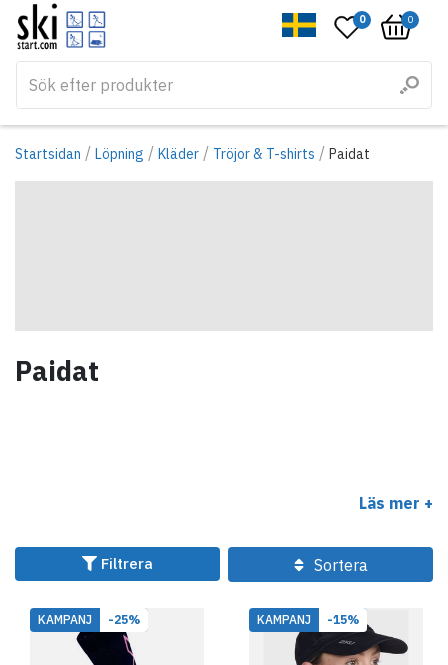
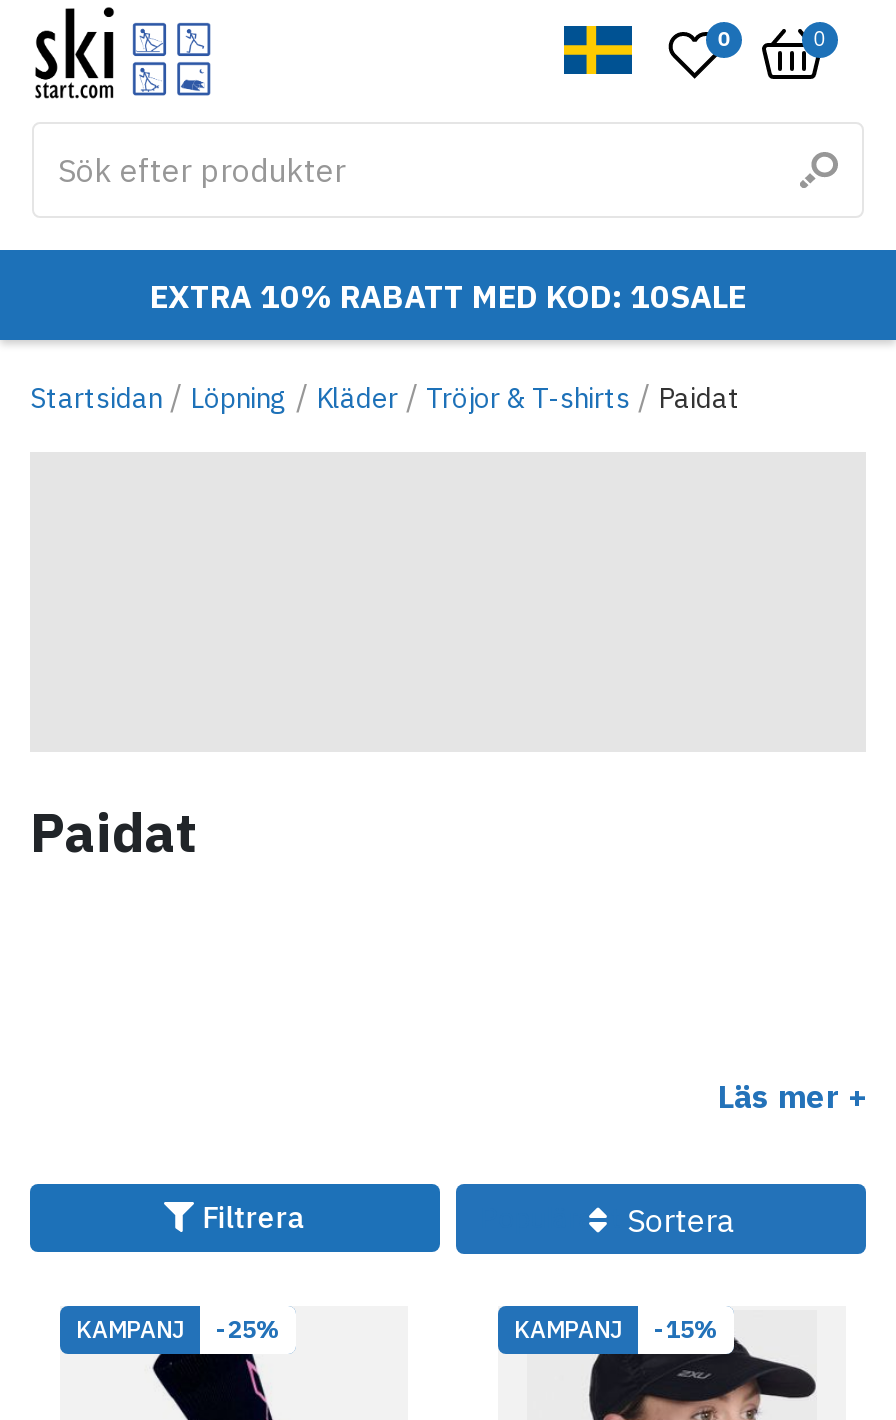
+ EXTRA 10% RABATT MED KOD: 10SALE
